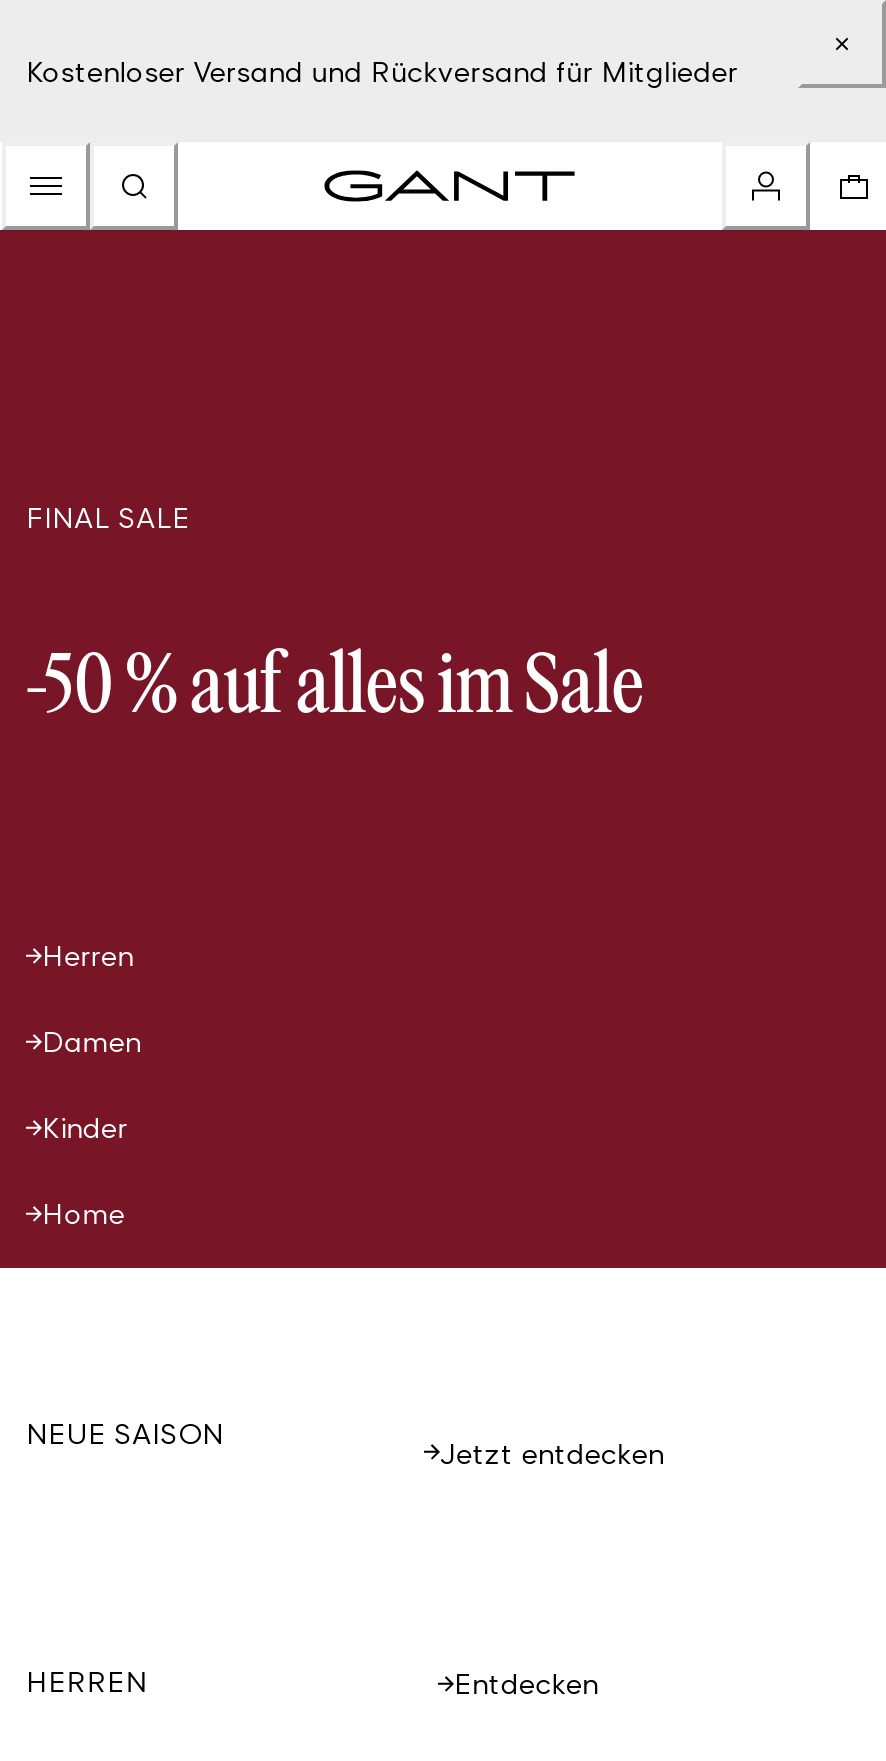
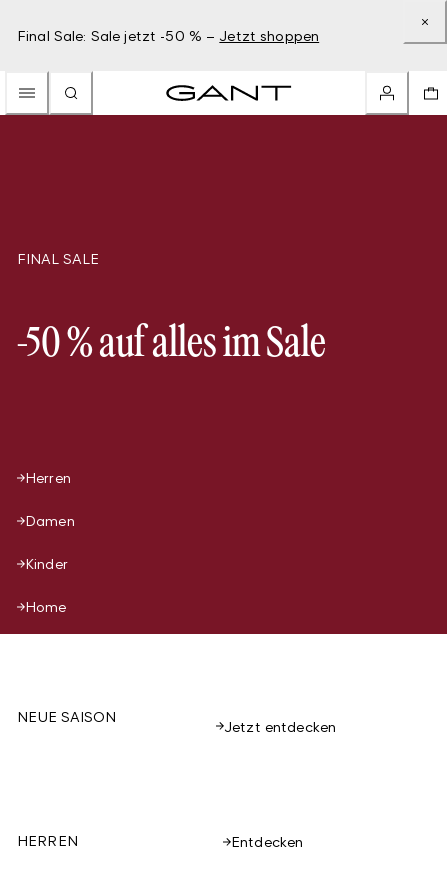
- Kostenloser Versand und Rückversand für Mitglieder
+ Final Sale: Sale jetzt -50 % – Jetzt shoppen
